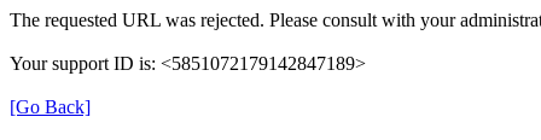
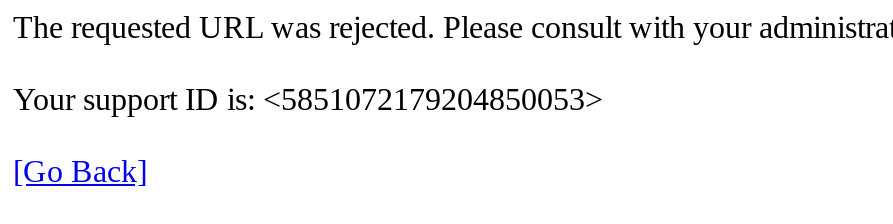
- Your support ID is: <5851072179142847189>
+ Your support ID is: <5851072179204850053>
